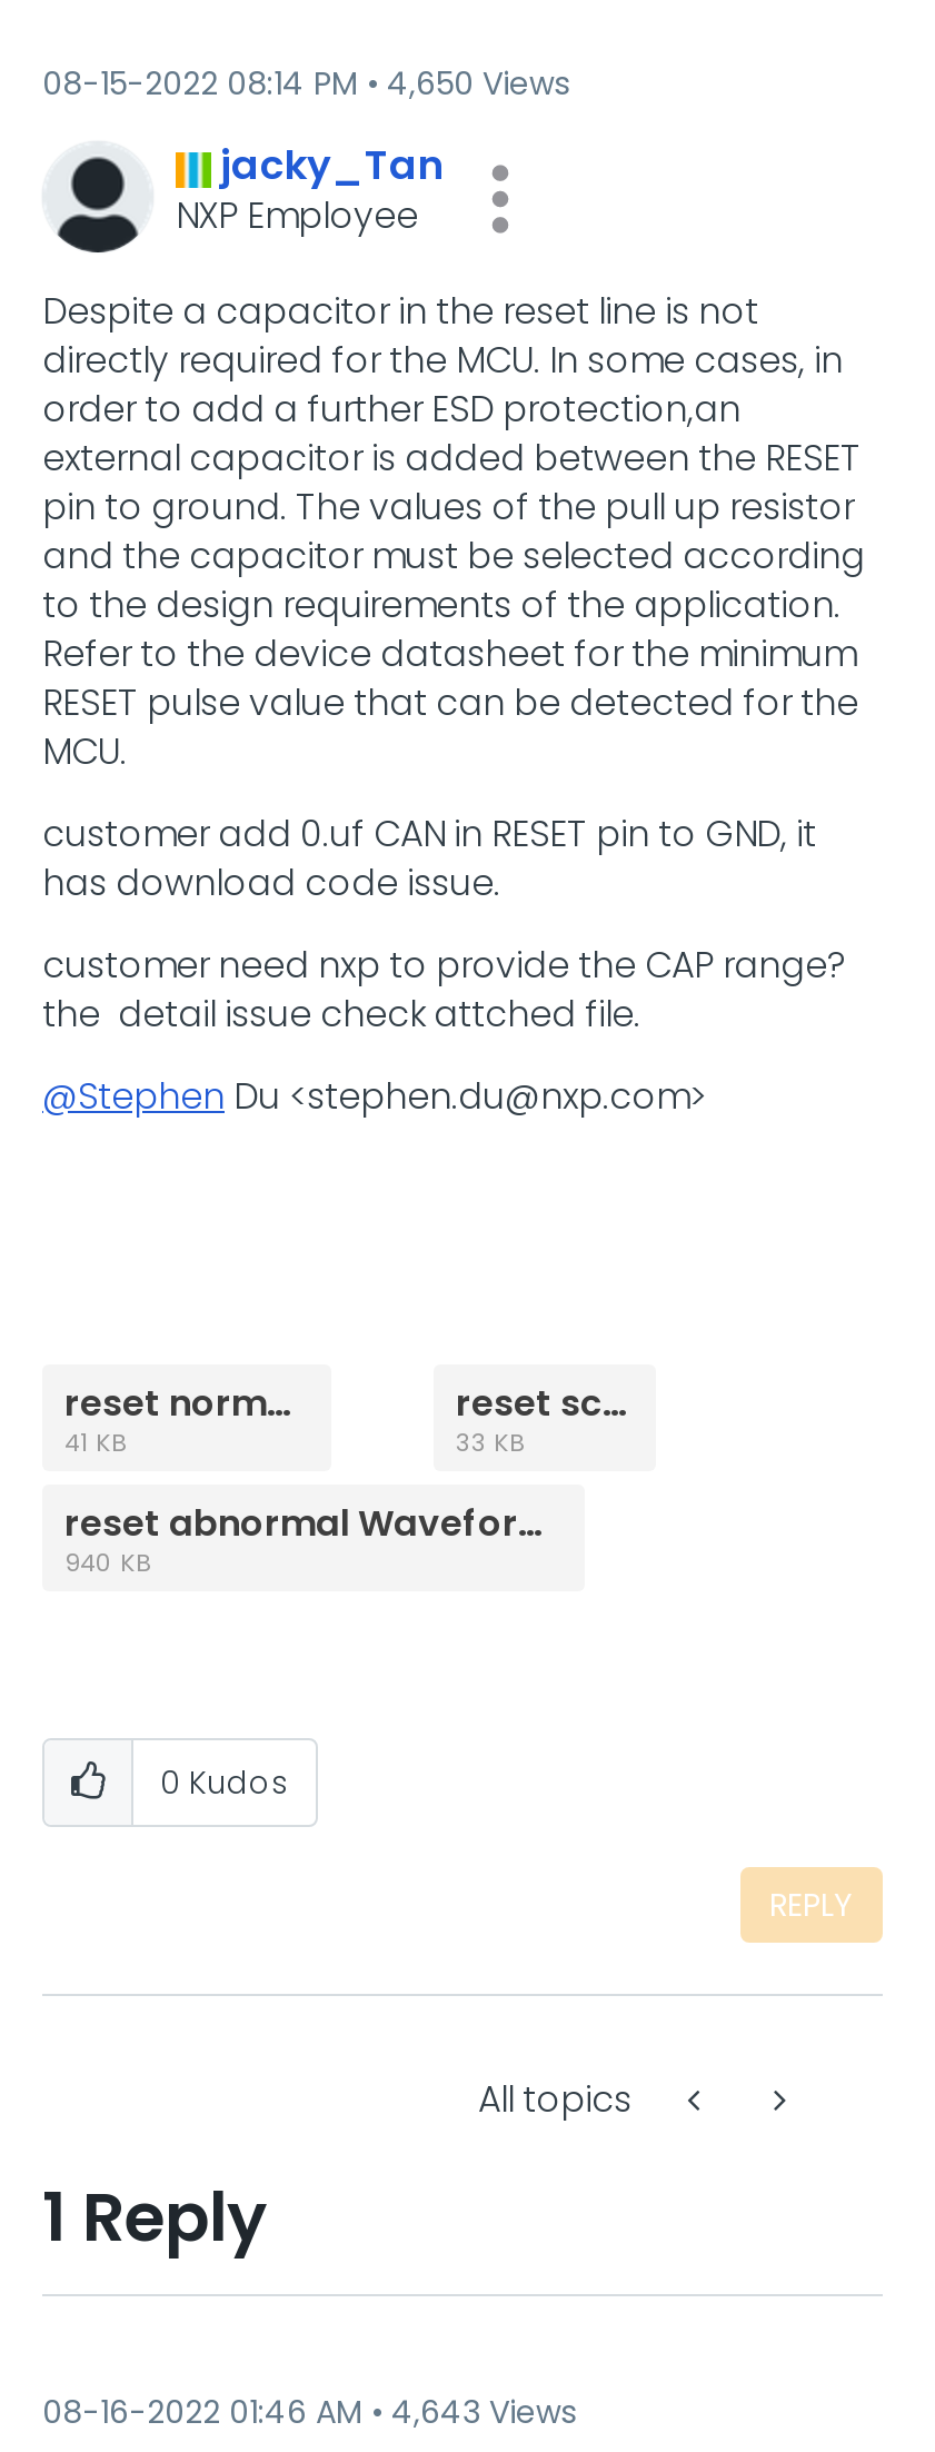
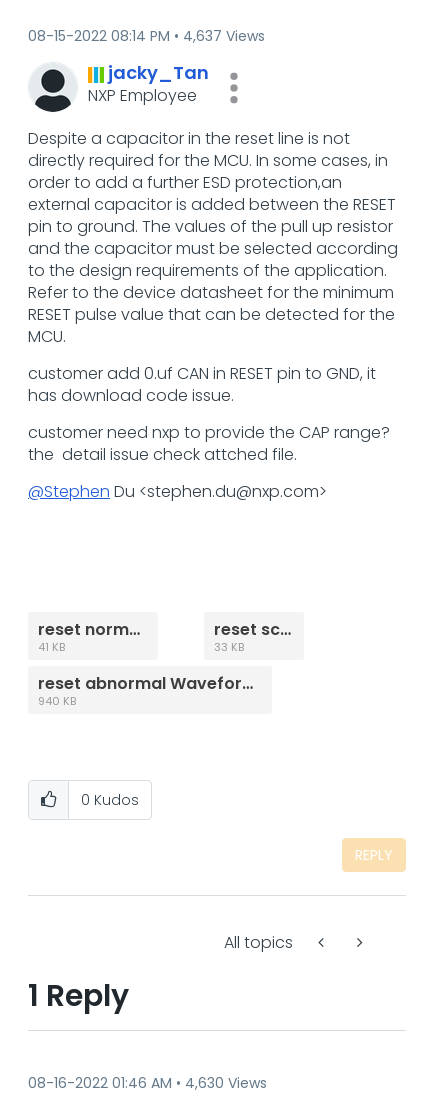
- 08-15-2022 08:14 PM 4,650 Views
+ 08-15-2022 08:14 PM 4,637 Views

- 08-16-2022 01:46 AM 4,643 Views
+ 08-16-2022 01:46 AM 4,630 Views
